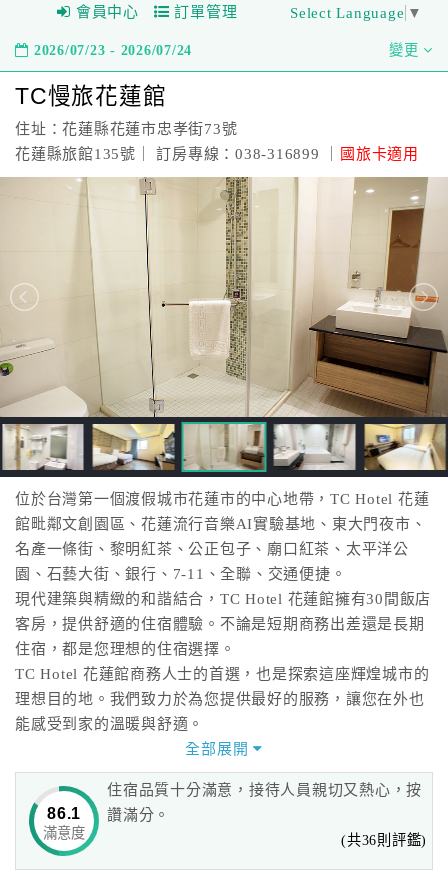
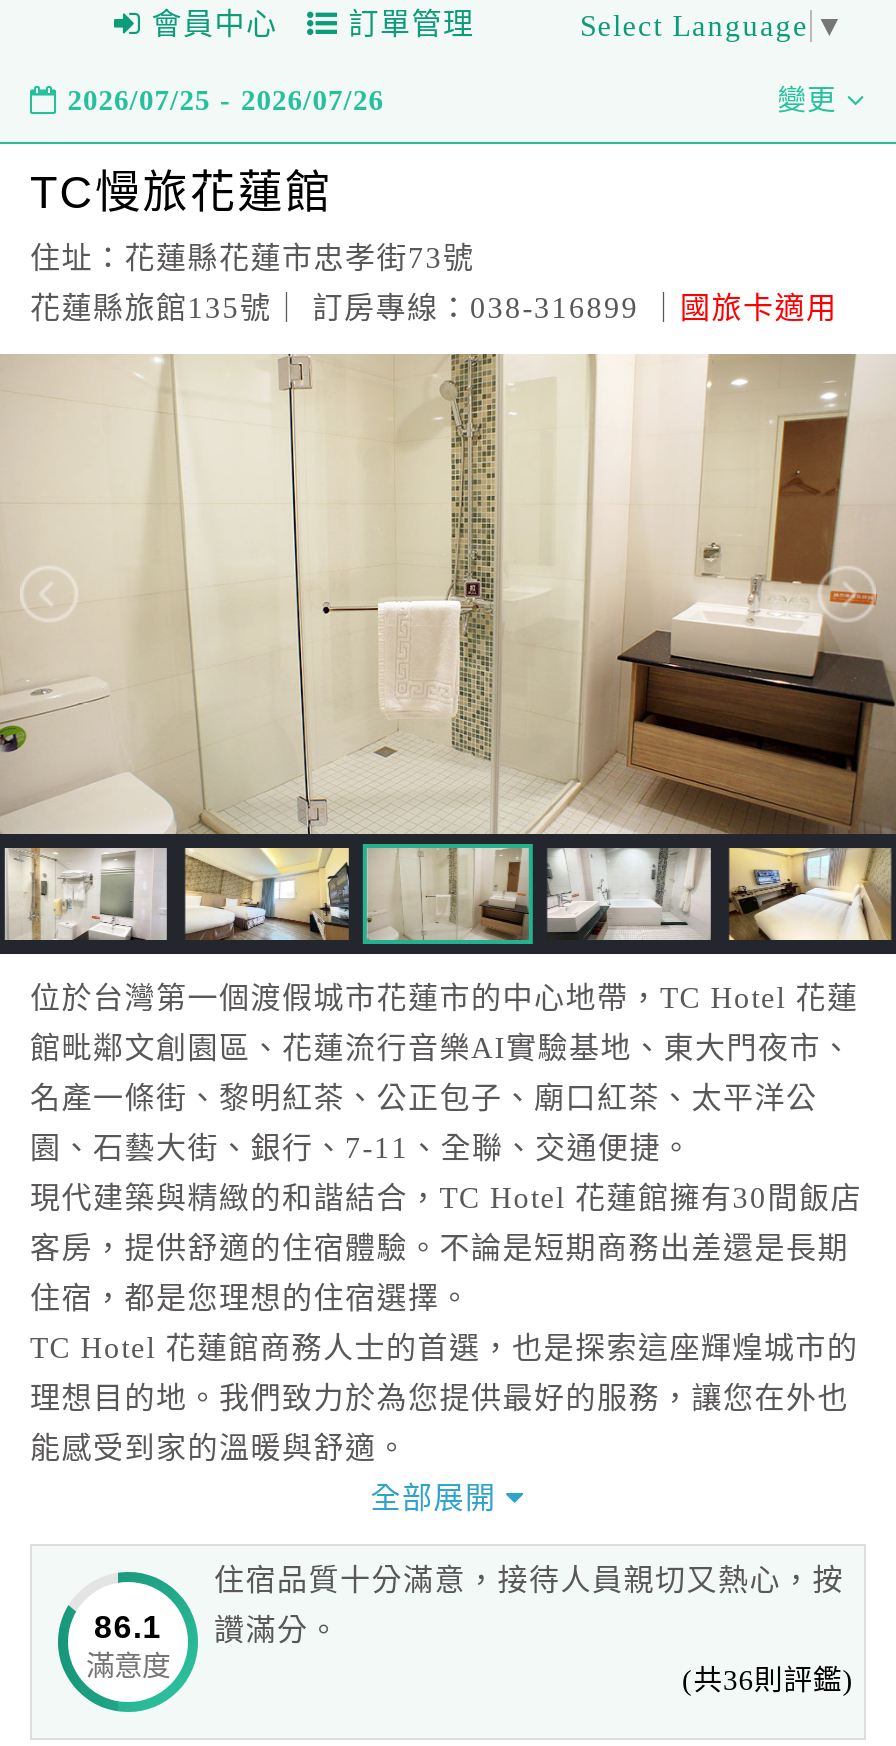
- 2026/07/23 - 2026/07/24
+ 2026/07/25 - 2026/07/26
